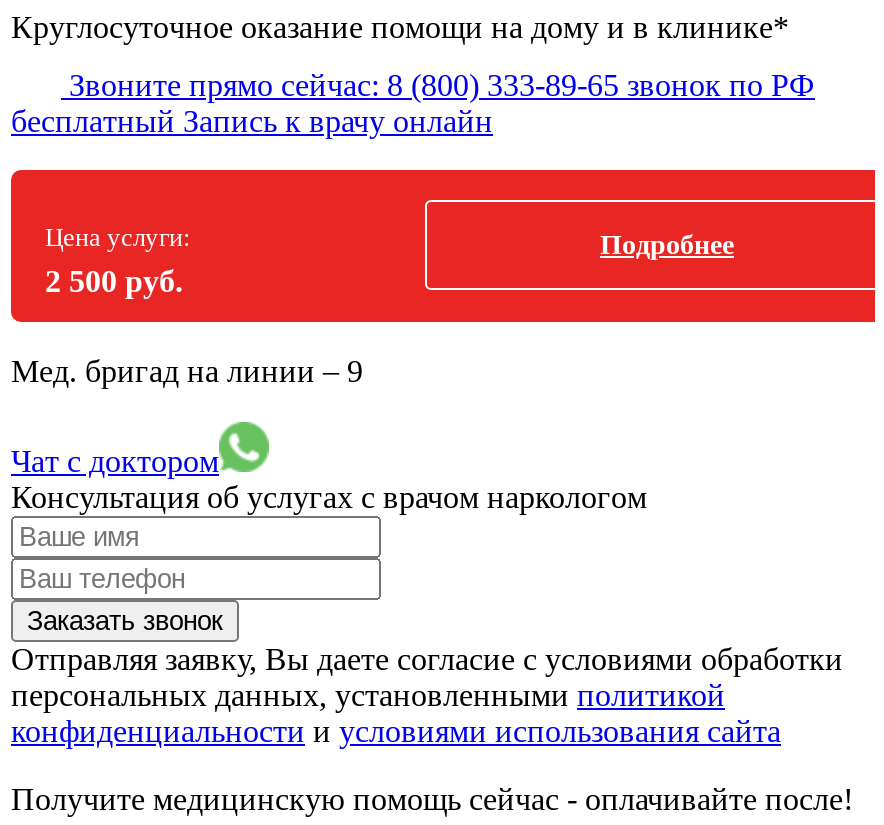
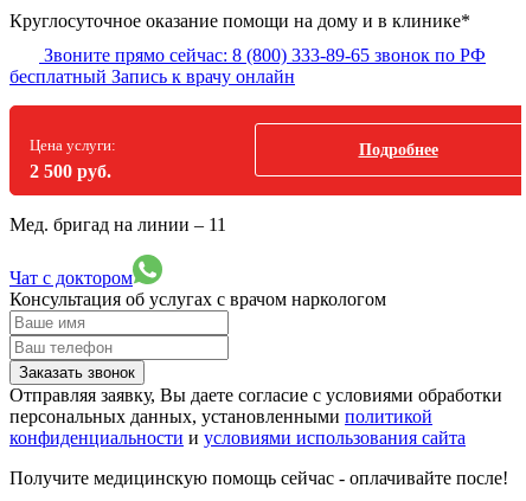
- Мед. бригад на линии – 9
+ Мед. бригад на линии – 11
